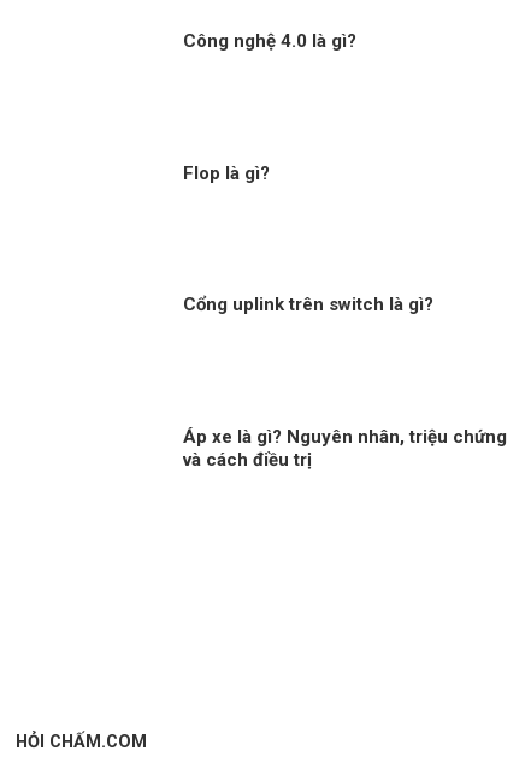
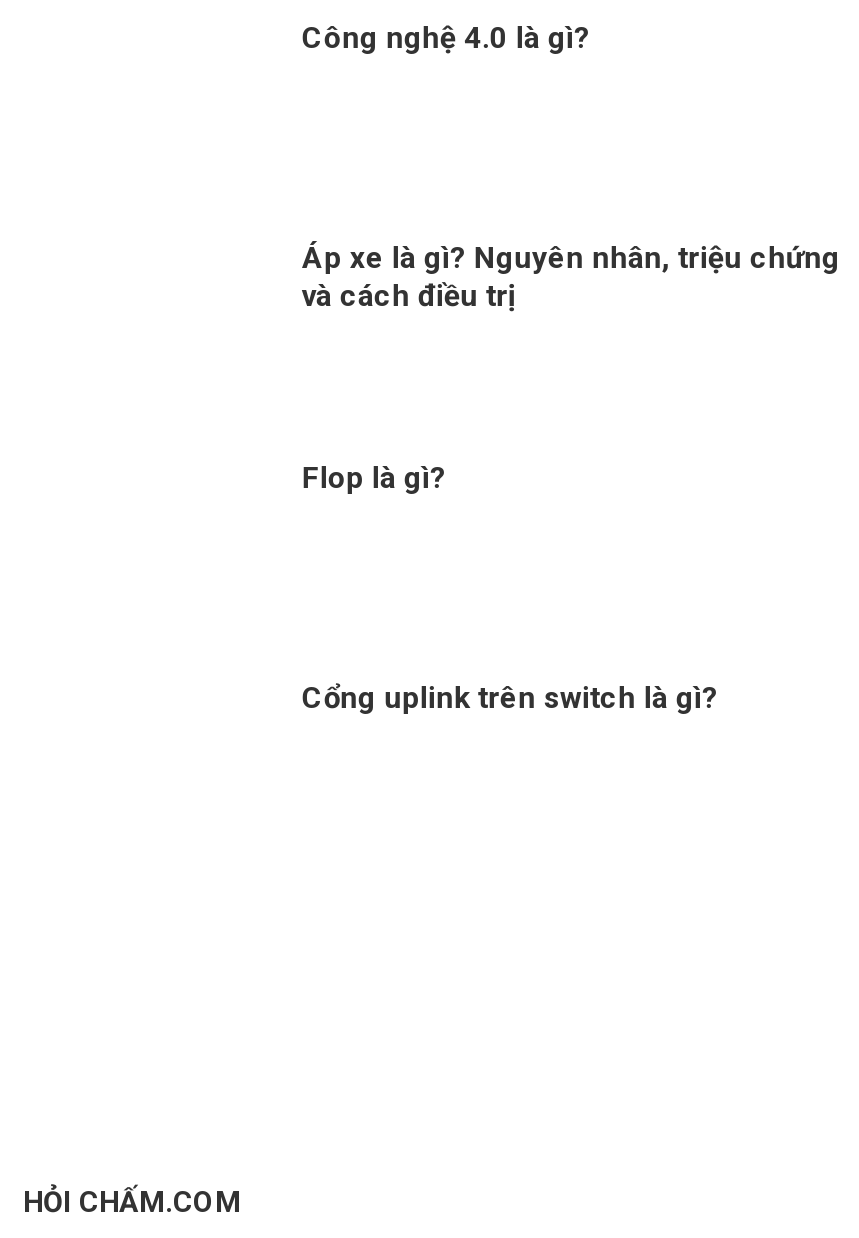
moved down: Flop là gì? | Cổng uplink trên switch là gì?

moved up: Áp xe là gì? Nguyên nhân, triệu chứng | và cách điều trị
